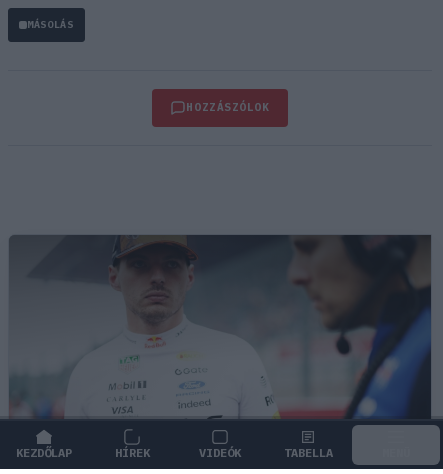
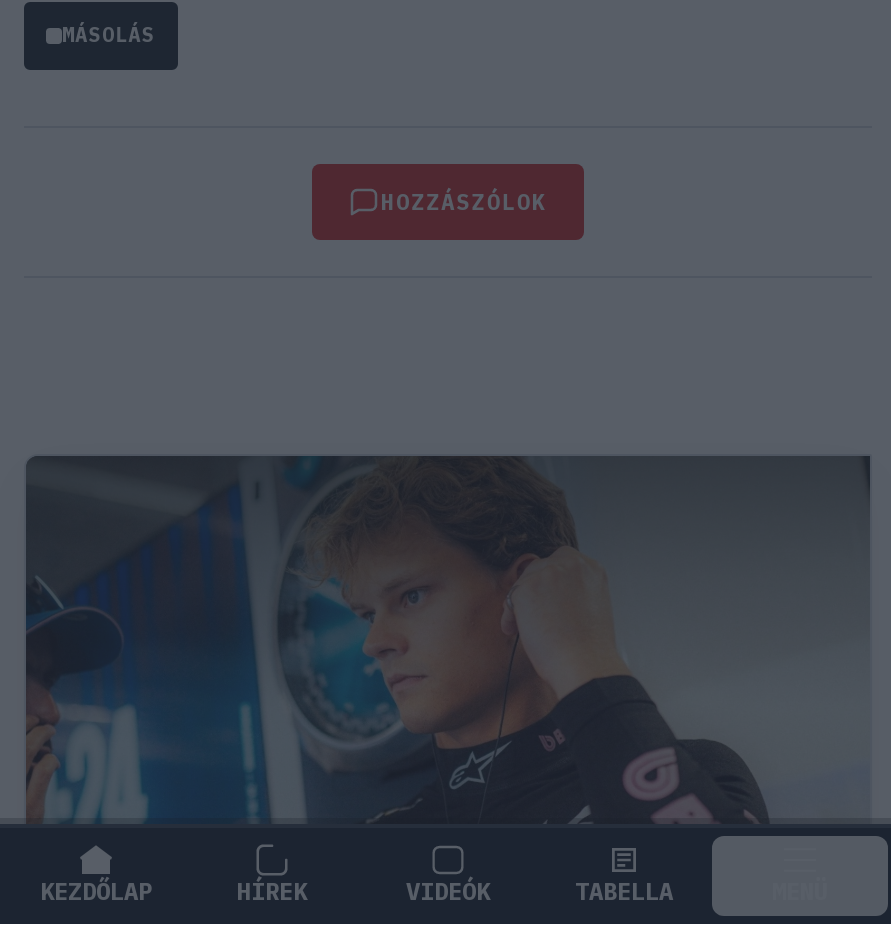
- [image]
+ [image]
